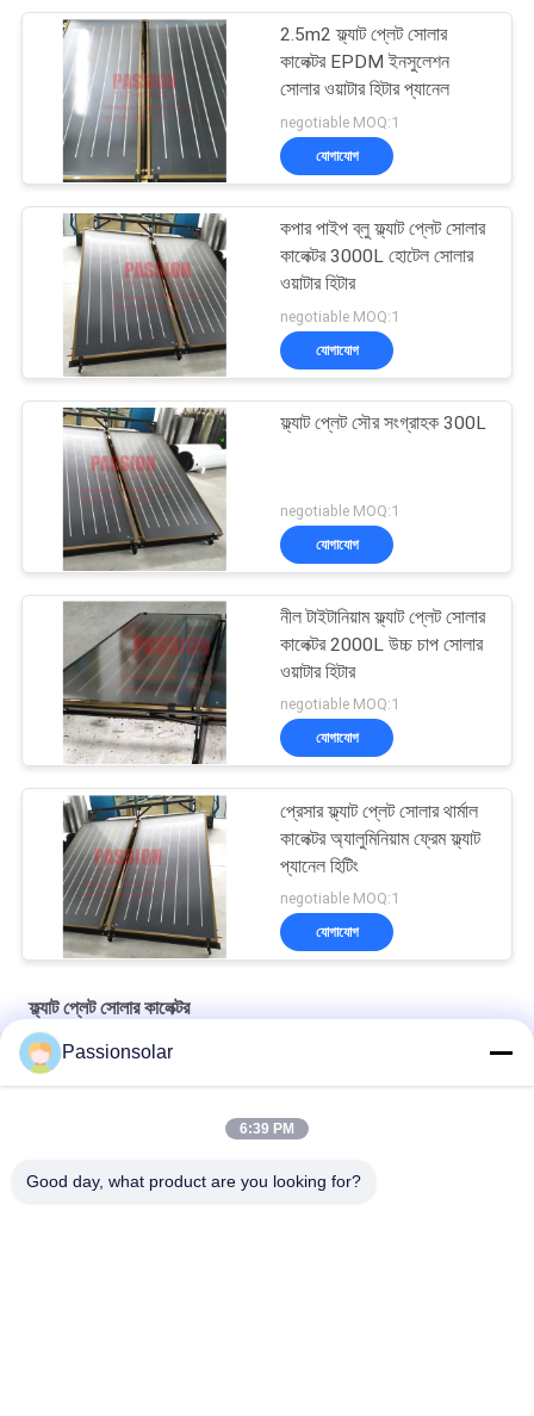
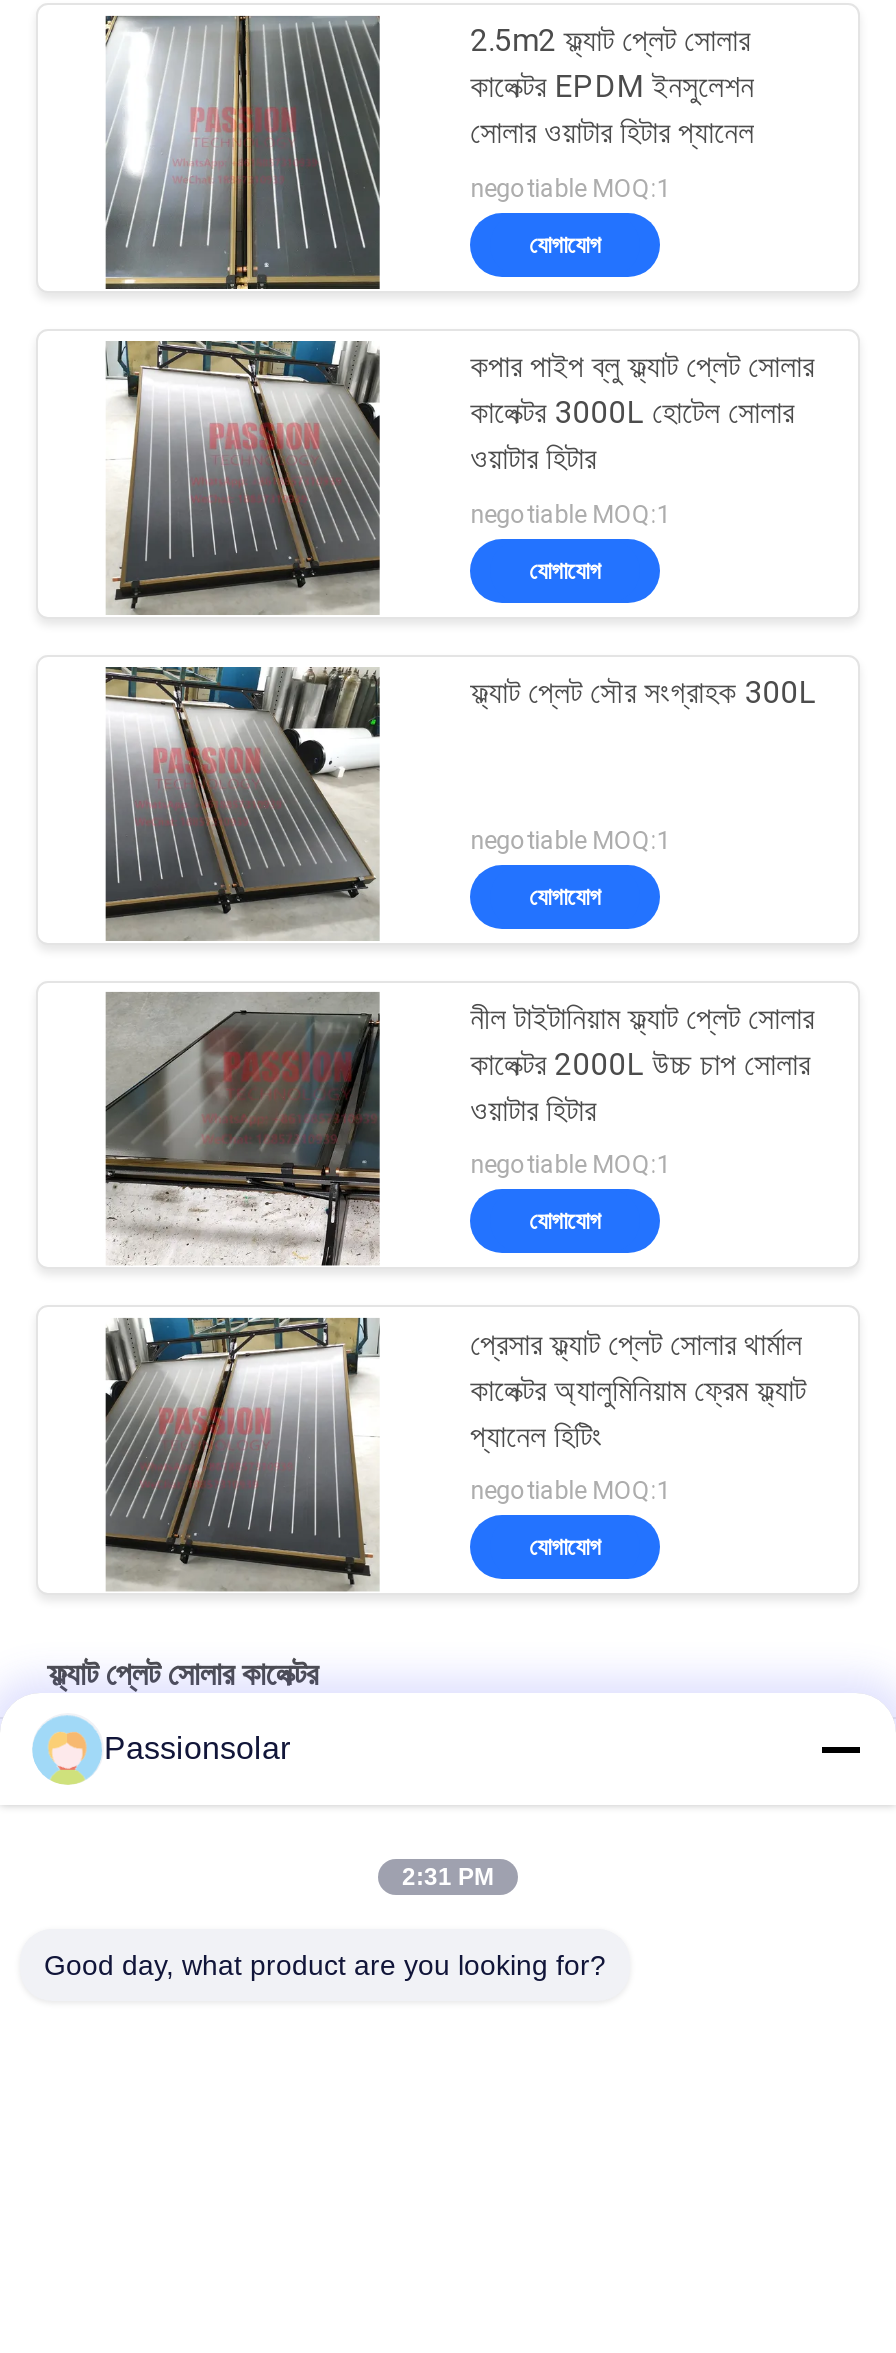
- 6:39 PM
+ 2:31 PM
